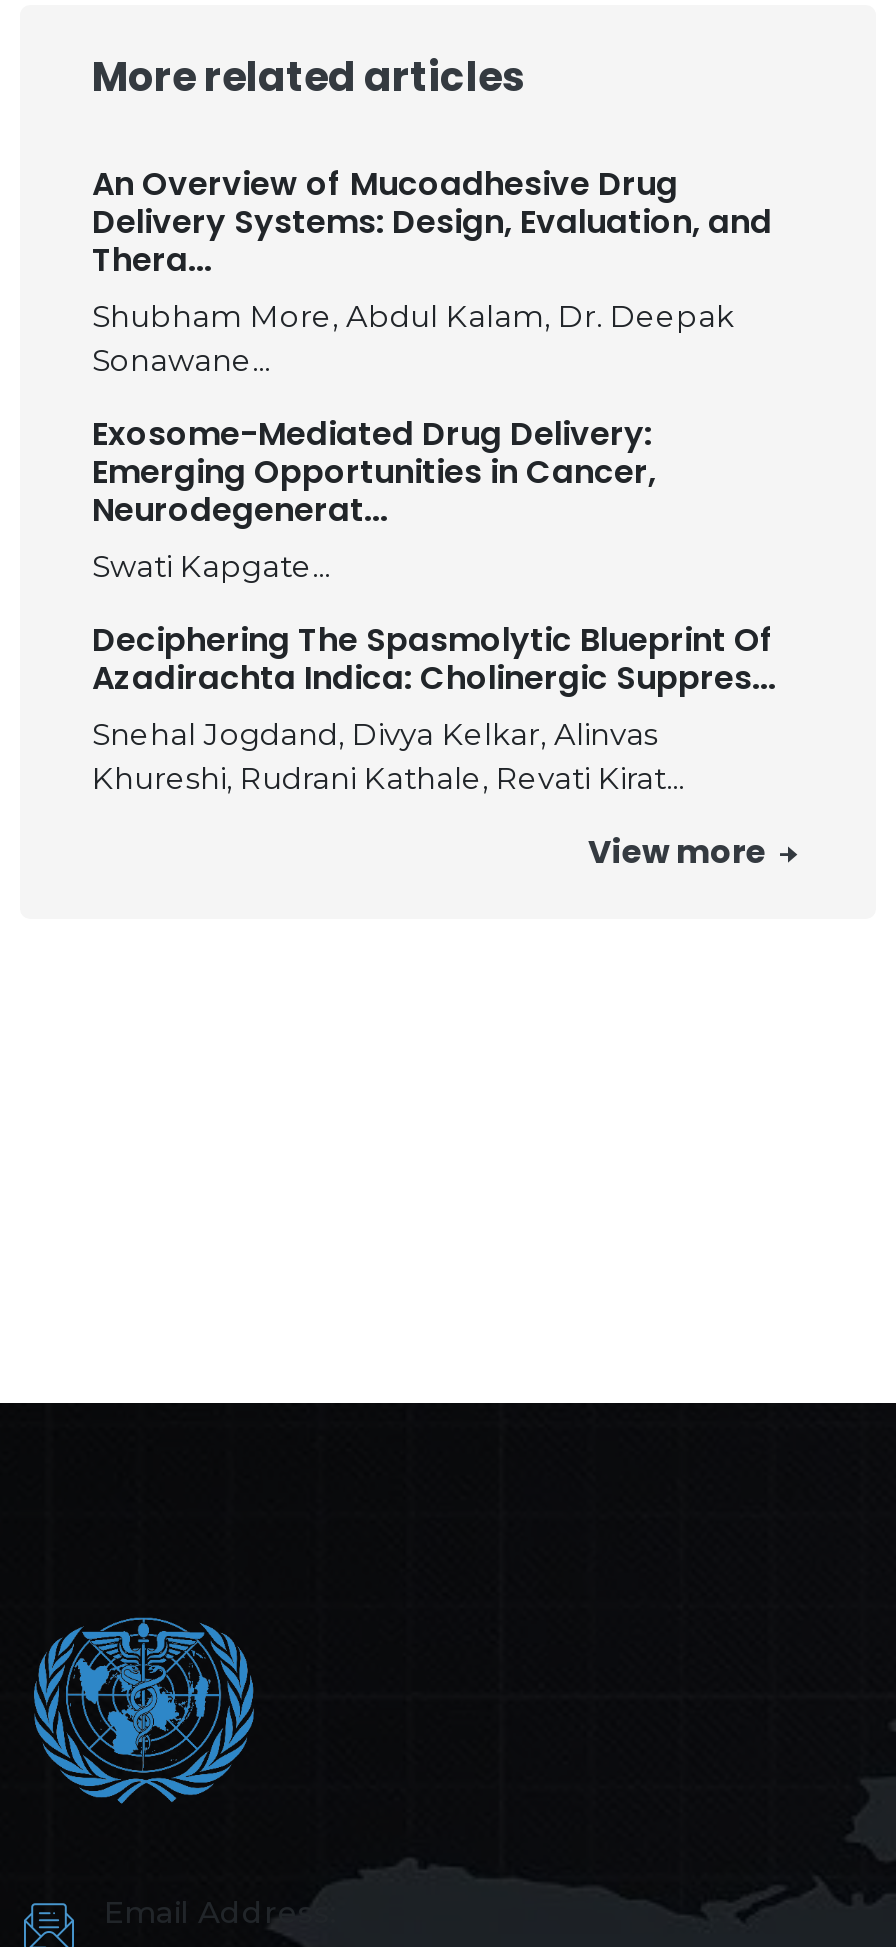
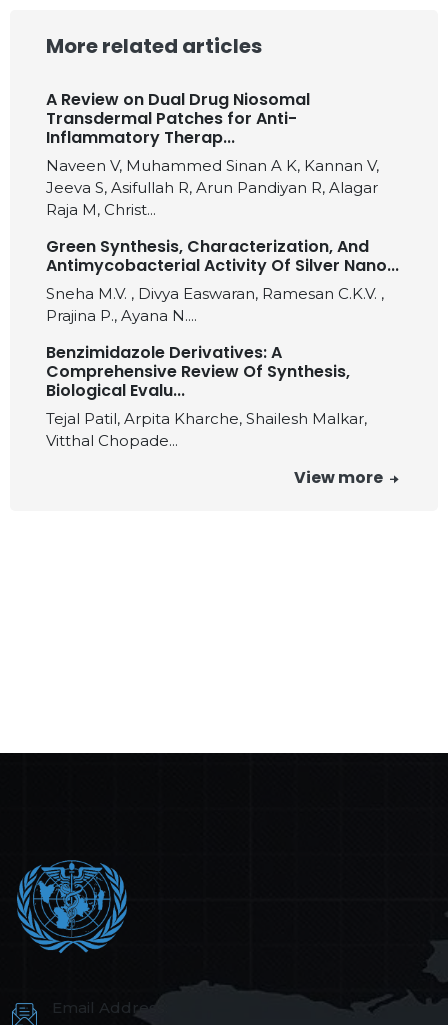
- An Overview of Mucoadhesive Drug
- Delivery Systems: Design, Evaluation, and
- Thera...
- Shubham More, Abdul Kalam, Dr. Deepak
- Sonawane...
+ A Review on Dual Drug Niosomal
+ Transdermal Patches for Anti-
+ Inflammatory Therap...
+ Naveen V, Muhammed Sinan A K, Kannan V,
+ Jeeva S, Asifullah R, Arun Pandiyan R, Alagar
+ Raja M, Christ...

- Exosome-Mediated Drug Delivery:
- Emerging Opportunities in Cancer,
- Neurodegenerat...
- Swati Kapgate...
+ Green Synthesis, Characterization, And
+ Antimycobacterial Activity Of Silver Nano...
+ Sneha M.V. , Divya Easwaran, Ramesan C.K.V. ,
+ Prajina P., Ayana N....

- Deciphering The Spasmolytic Blueprint Of
- Azadirachta Indica: Cholinergic Suppres...
- Snehal Jogdand, Divya Kelkar, Alinvas
- Khureshi, Rudrani Kathale, Revati Kirat...
+ Benzimidazole Derivatives: A
+ Comprehensive Review Of Synthesis,
+ Biological Evalu...
+ Tejal Patil, Arpita Kharche, Shailesh Malkar,
+ Vitthal Chopade...
